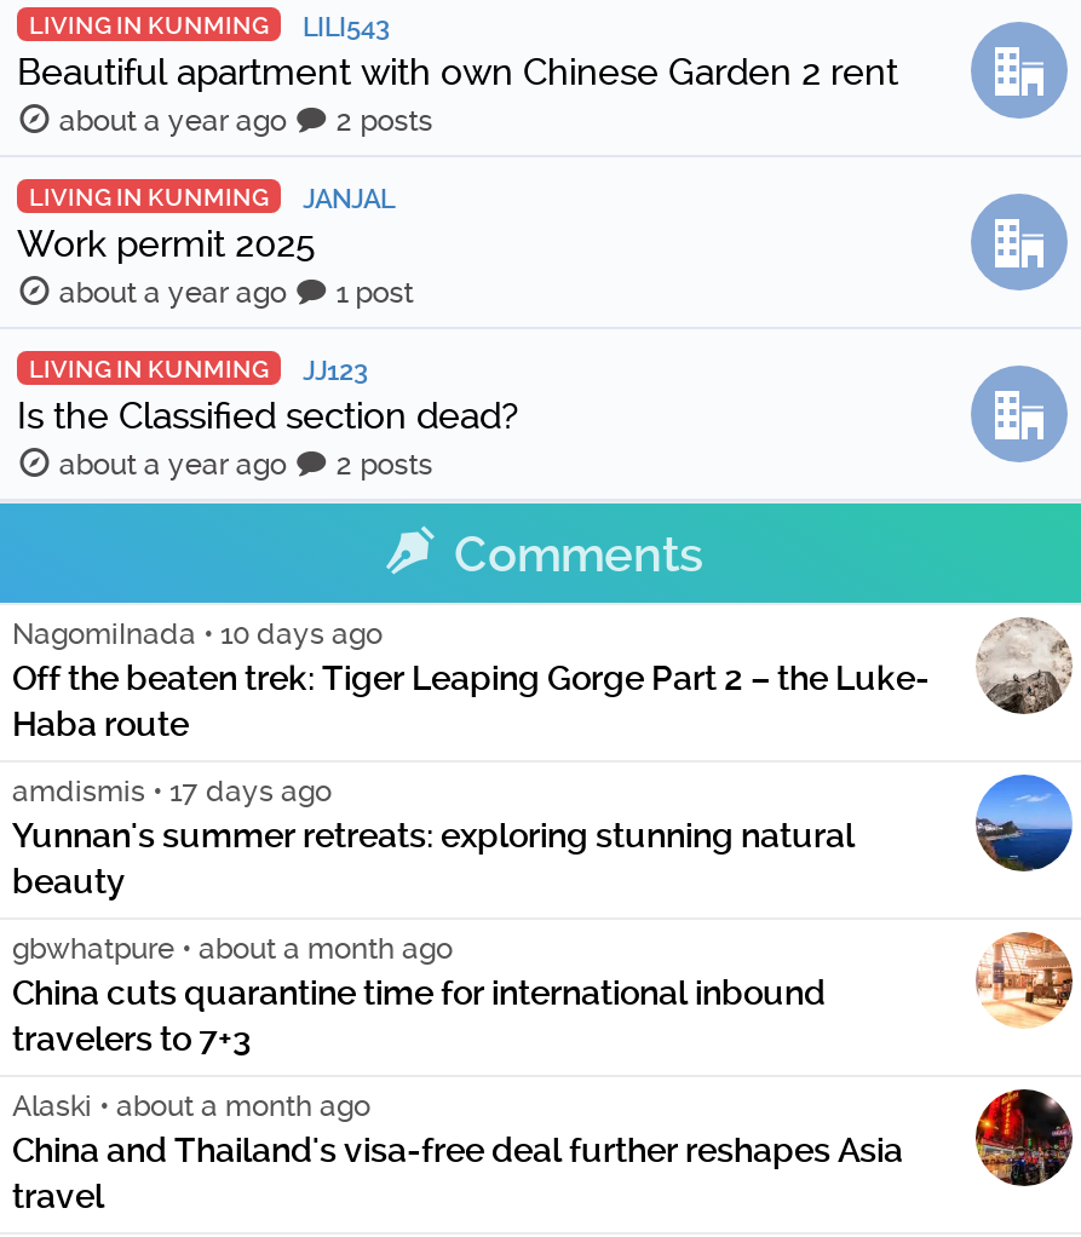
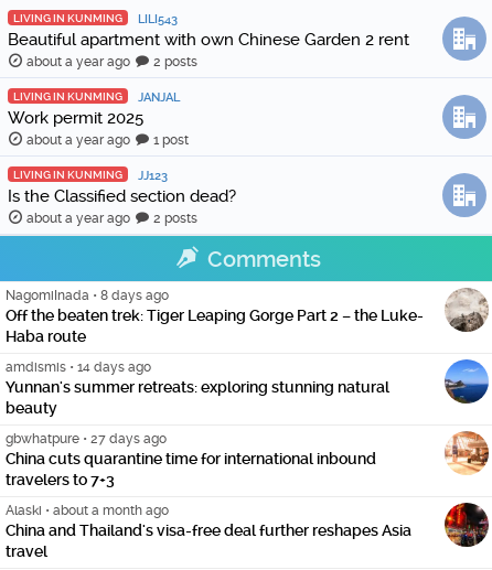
- NagomiInada • 10 days ago
+ NagomiInada • 8 days ago

- amdismis • 17 days ago
+ amdismis • 14 days ago

- gbwhatpure • about a month ago
+ gbwhatpure • 27 days ago
